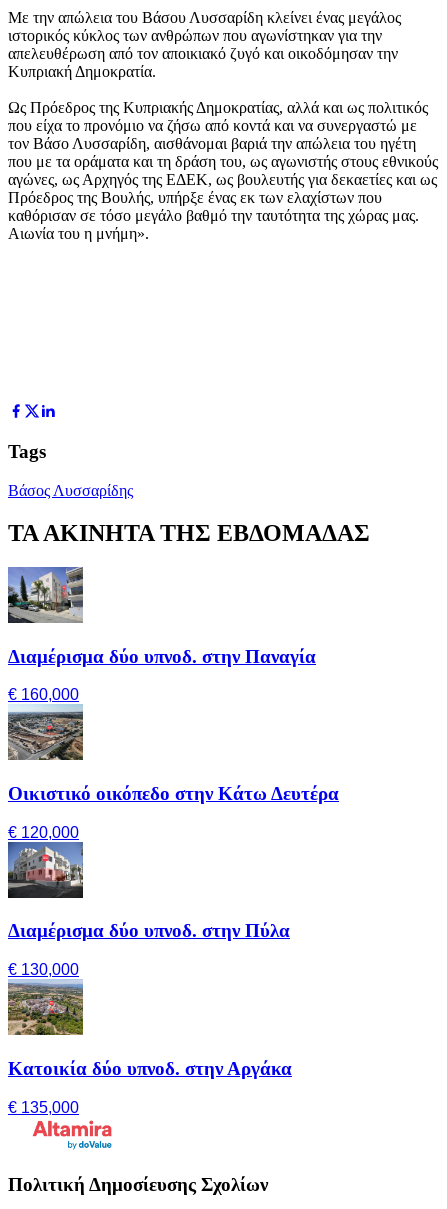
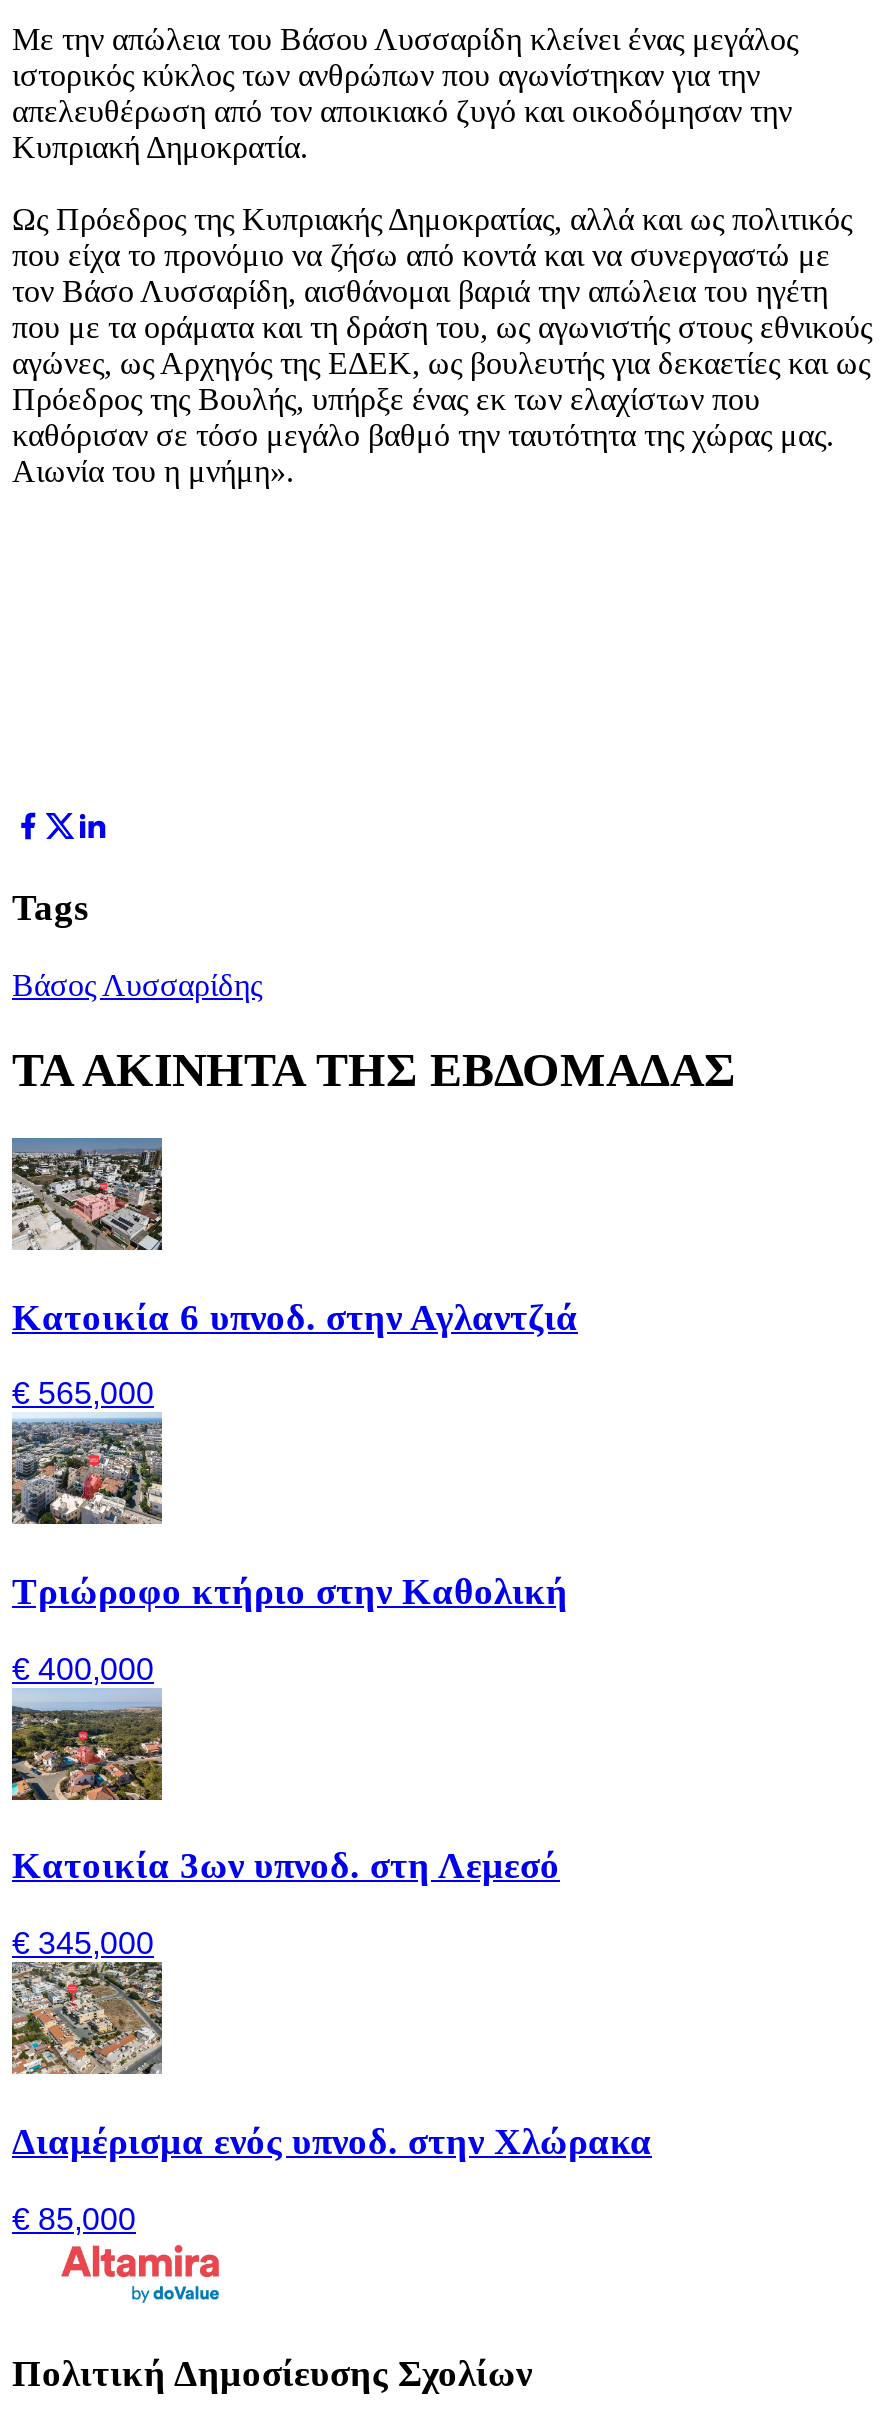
- [image]
- Διαμέρισμα δύο υπνοδ. στην Παναγία
+ [image]
+ Κατοικία 6 υπνοδ. στην Αγλαντζιά

- € 160,000
+ € 565,000

- [image]
- Οικιστικό οικόπεδο στην Κάτω Δευτέρα
+ [image]
+ Τριώροφο κτήριο στην Καθολική

- € 120,000
+ € 400,000

- [image]
- Διαμέρισμα δύο υπνοδ. στην Πύλα
+ [image]
+ Κατοικία 3ων υπνοδ. στη Λεμεσό

- € 130,000
+ € 345,000

- [image]
- Κατοικία δύο υπνοδ. στην Αργάκα
+ [image]
+ Διαμέρισμα ενός υπνοδ. στην Χλώρακα

- € 135,000
+ € 85,000
